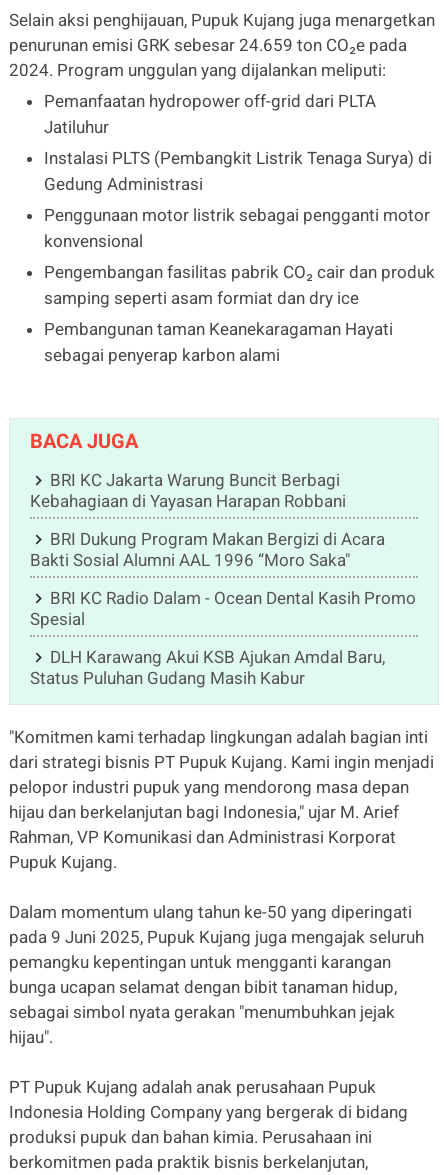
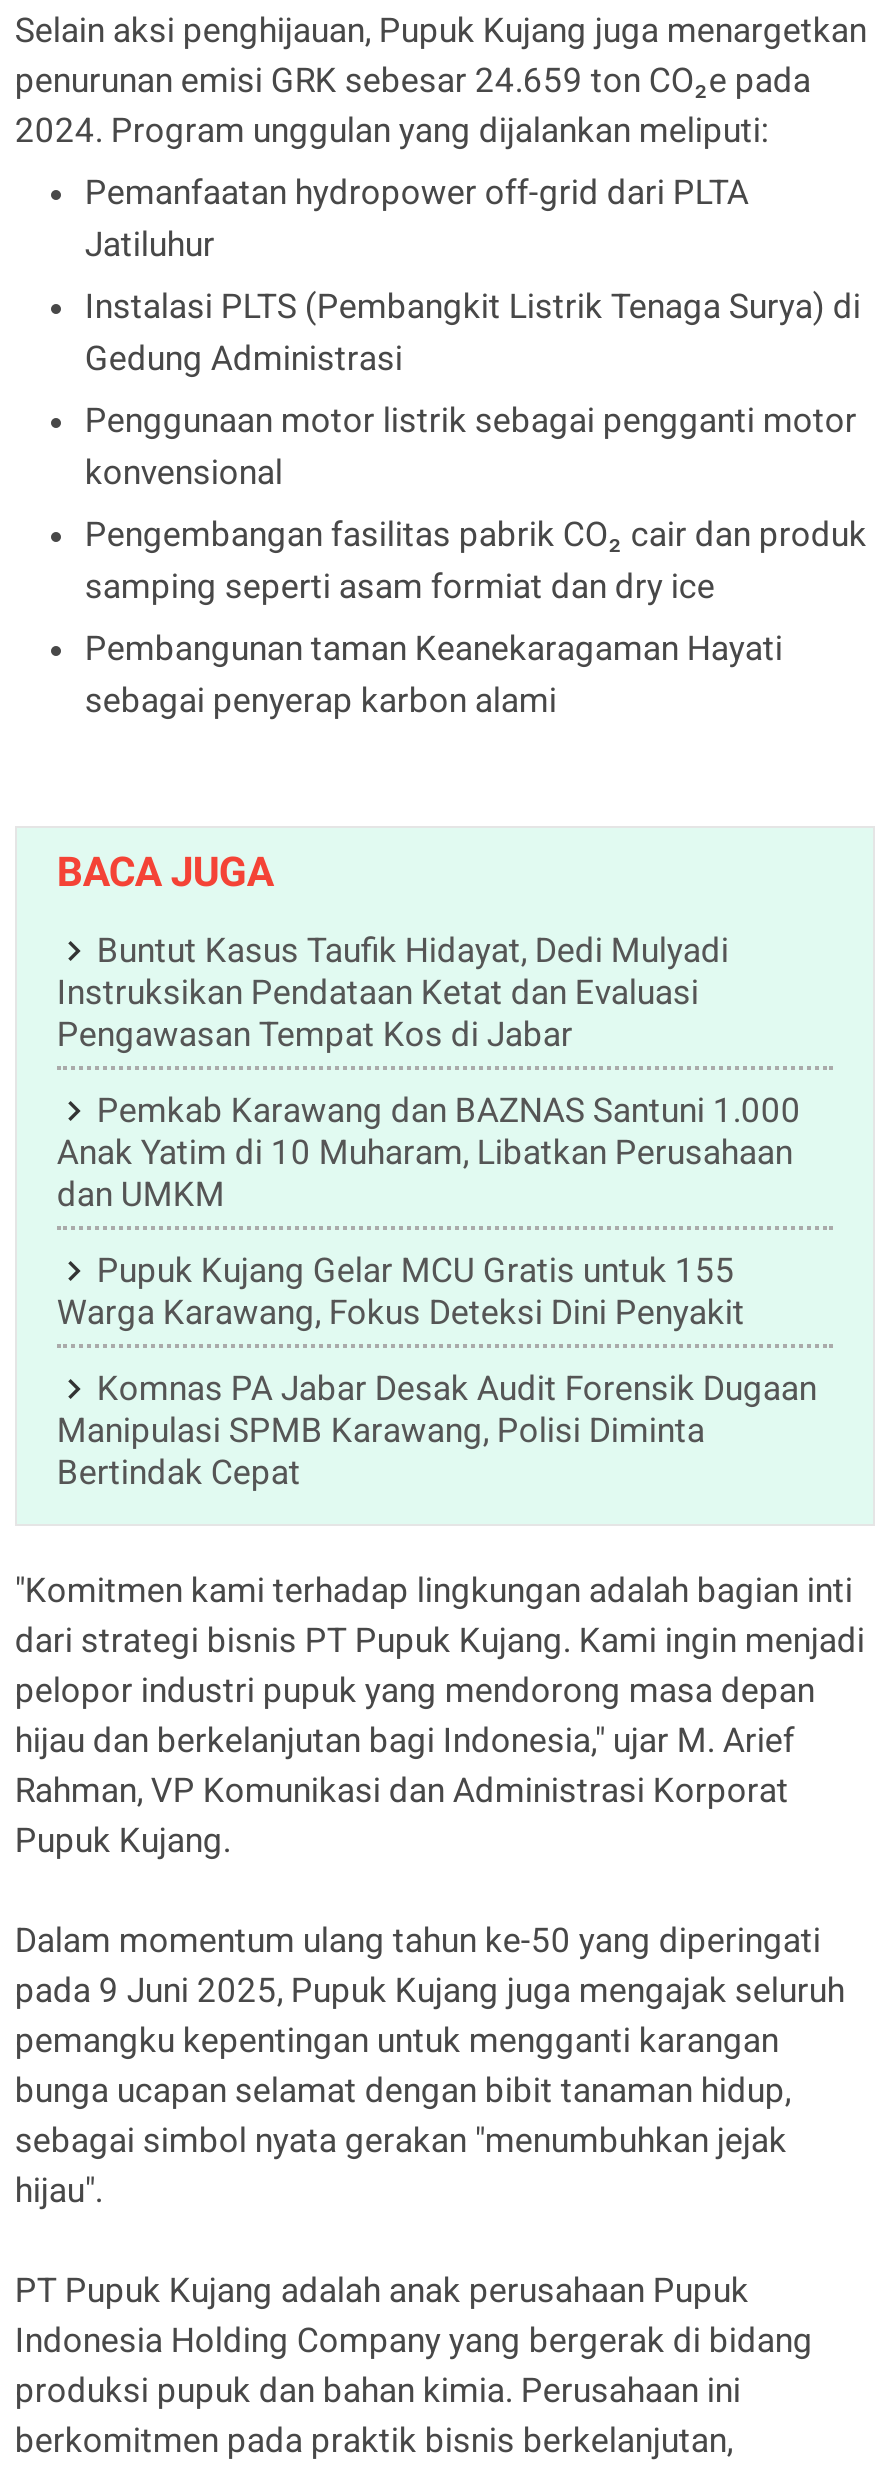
- BRI KC Jakarta Warung Buncit Berbagi
- Kebahagiaan di Yayasan Harapan Robbani
+ Buntut Kasus Taufik Hidayat, Dedi Mulyadi
+ Instruksikan Pendataan Ketat dan Evaluasi
+ Pengawasan Tempat Kos di Jabar

- BRI Dukung Program Makan Bergizi di Acara
- Bakti Sosial Alumni AAL 1996 “Moro Saka"
+ Pemkab Karawang dan BAZNAS Santuni 1.000
+ Anak Yatim di 10 Muharam, Libatkan Perusahaan
+ dan UMKM

- BRI KC Radio Dalam - Ocean Dental Kasih Promo
- Spesial
+ Pupuk Kujang Gelar MCU Gratis untuk 155
+ Warga Karawang, Fokus Deteksi Dini Penyakit

- DLH Karawang Akui KSB Ajukan Amdal Baru,
- Status Puluhan Gudang Masih Kabur
+ Komnas PA Jabar Desak Audit Forensik Dugaan
+ Manipulasi SPMB Karawang, Polisi Diminta
+ Bertindak Cepat
